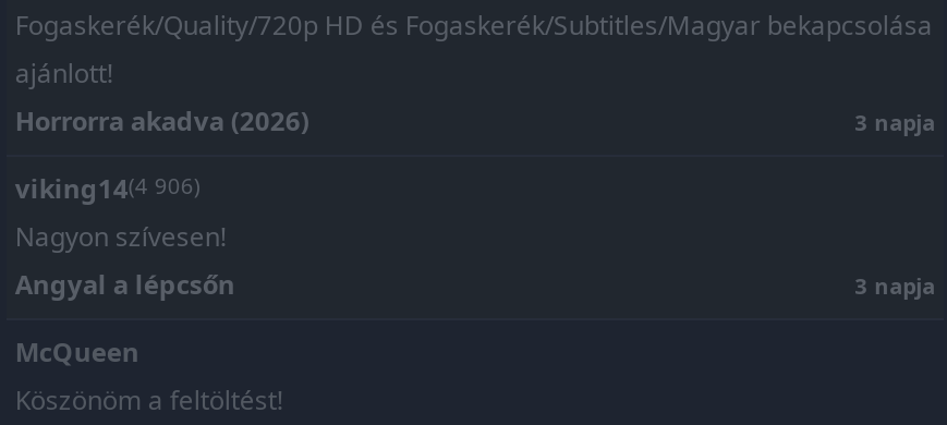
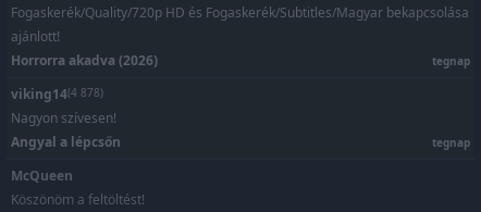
- 3 napja
+ tegnap

- viking14(4 906)
+ viking14(4 878)

- 3 napja
+ tegnap
